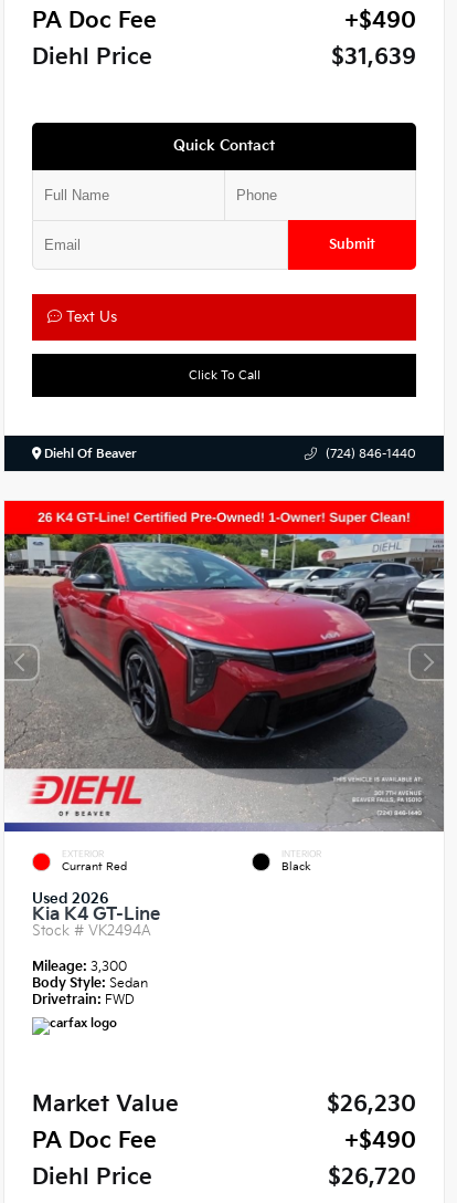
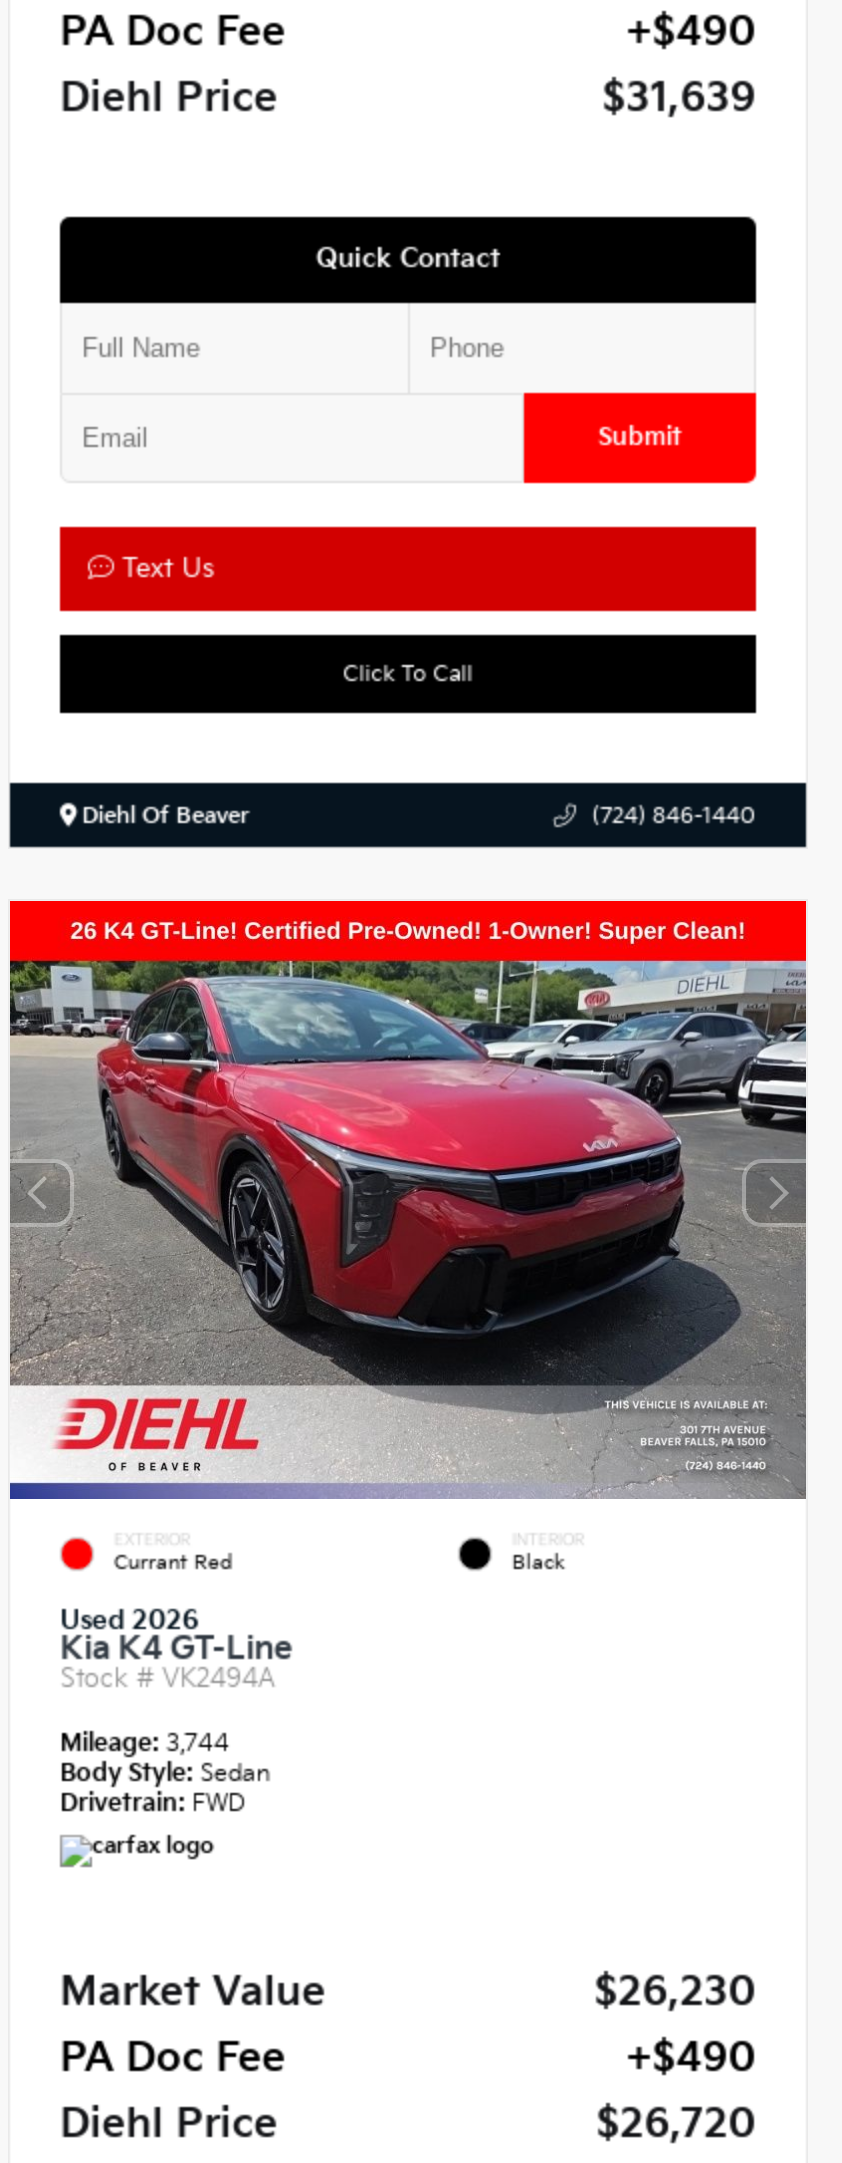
- Mileage: 3,300
+ Mileage: 3,744
